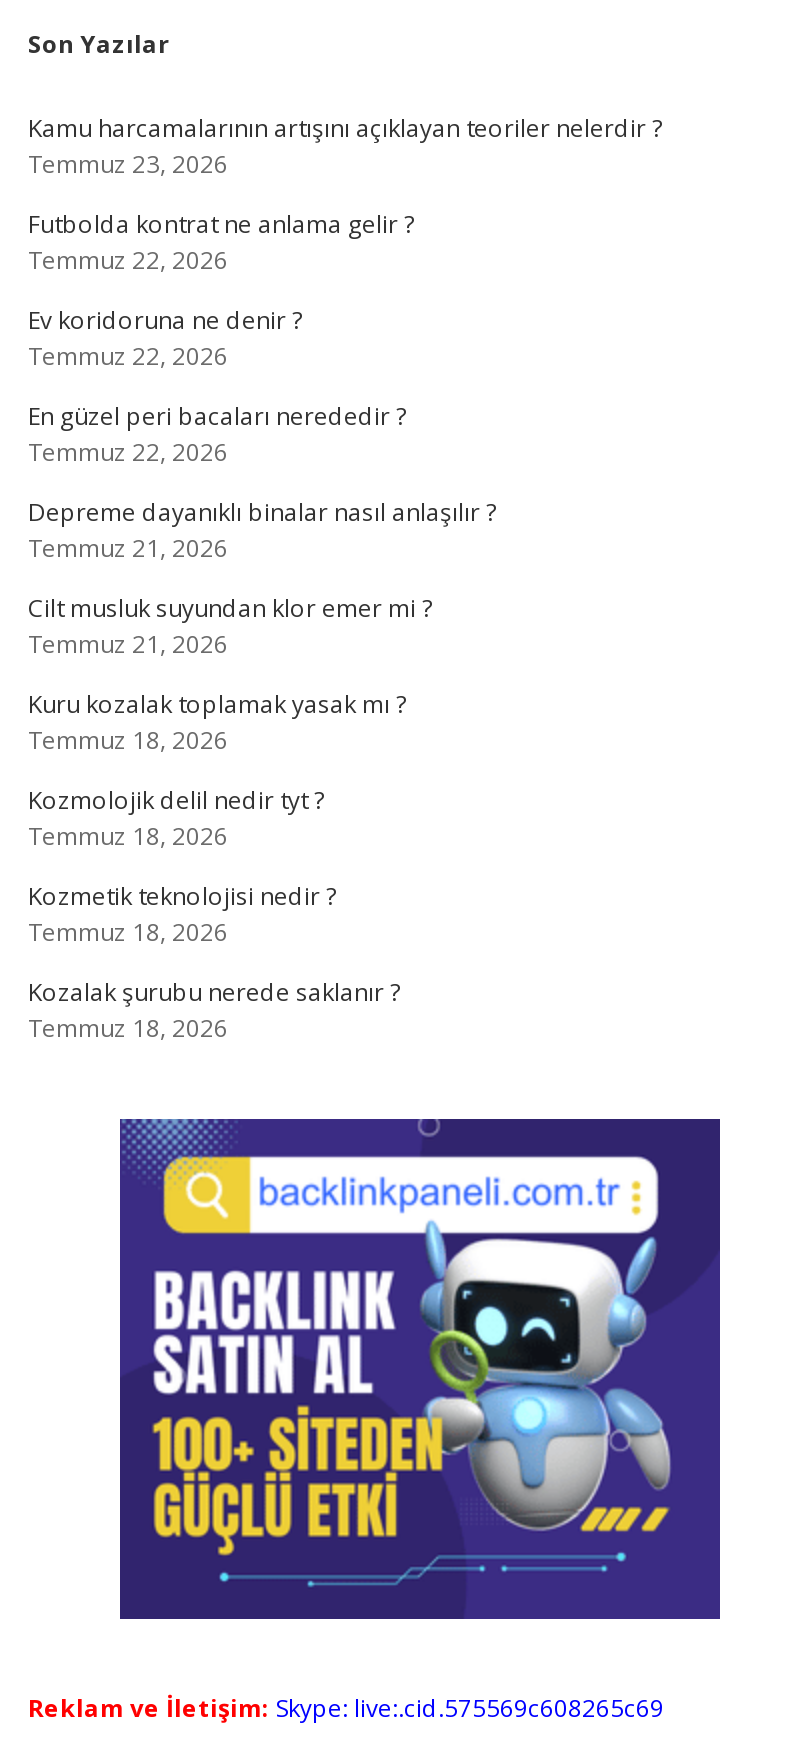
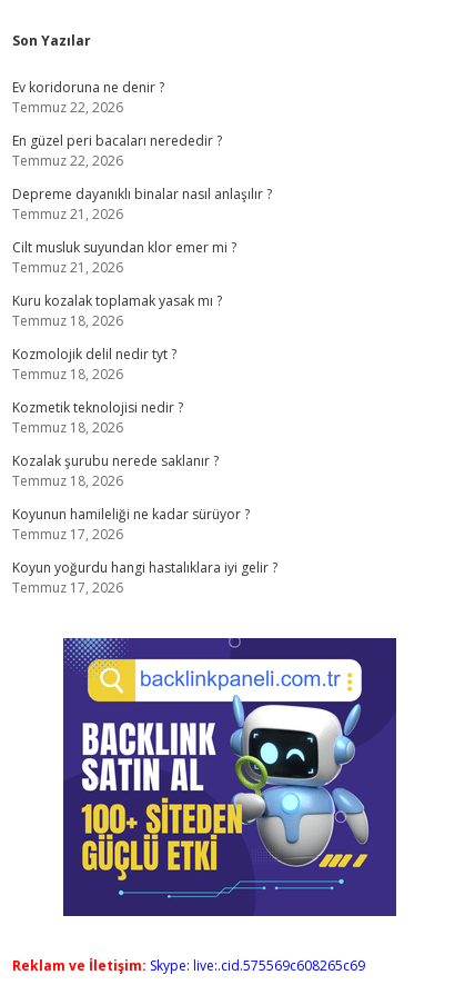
- Kamu harcamalarının artışını açıklayan teoriler nelerdir ?
- Temmuz 23, 2026
- Futbolda kontrat ne anlama gelir ?
- Temmuz 22, 2026

moved up: Ev koridoruna ne denir ? | Temmuz 22, 2026 | En güzel peri bacaları nerededir ? | ... | Kozalak şurubu nerede saklanır ? | Temmuz 18, 2026

+ Koyunun hamileliği ne kadar sürüyor ?
+ Temmuz 17, 2026
+ Koyun yoğurdu hangi hastalıklara iyi gelir ?
+ Temmuz 17, 2026
